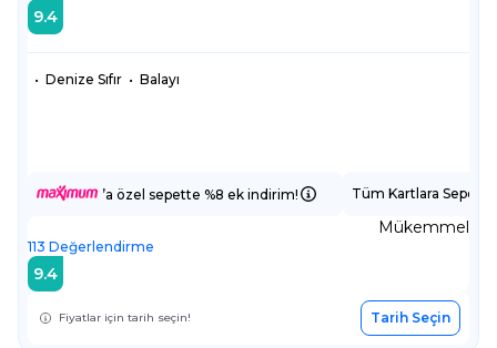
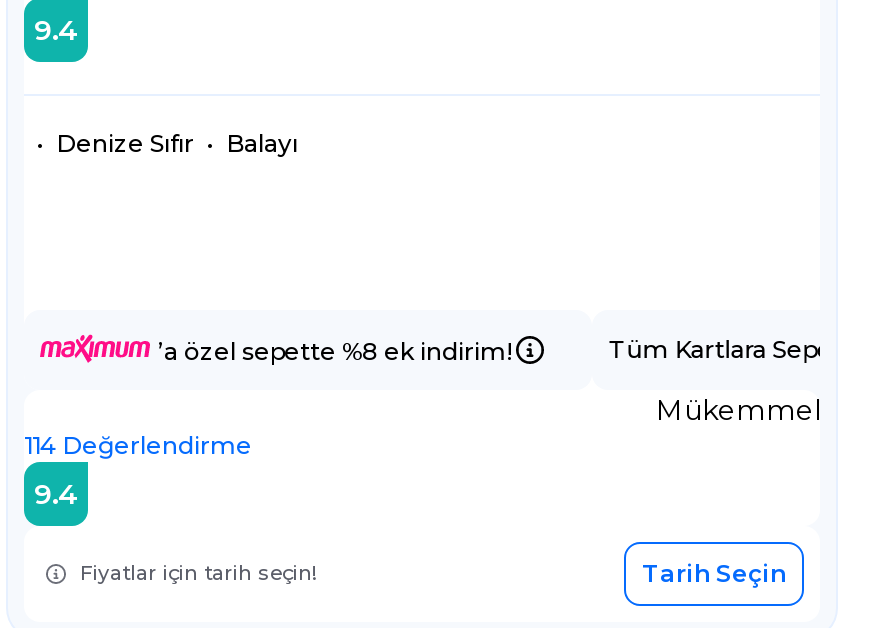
- 113 Değerlendirme
+ 114 Değerlendirme
